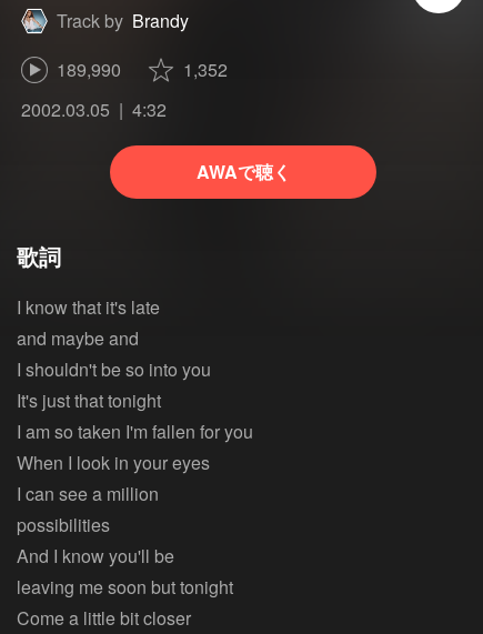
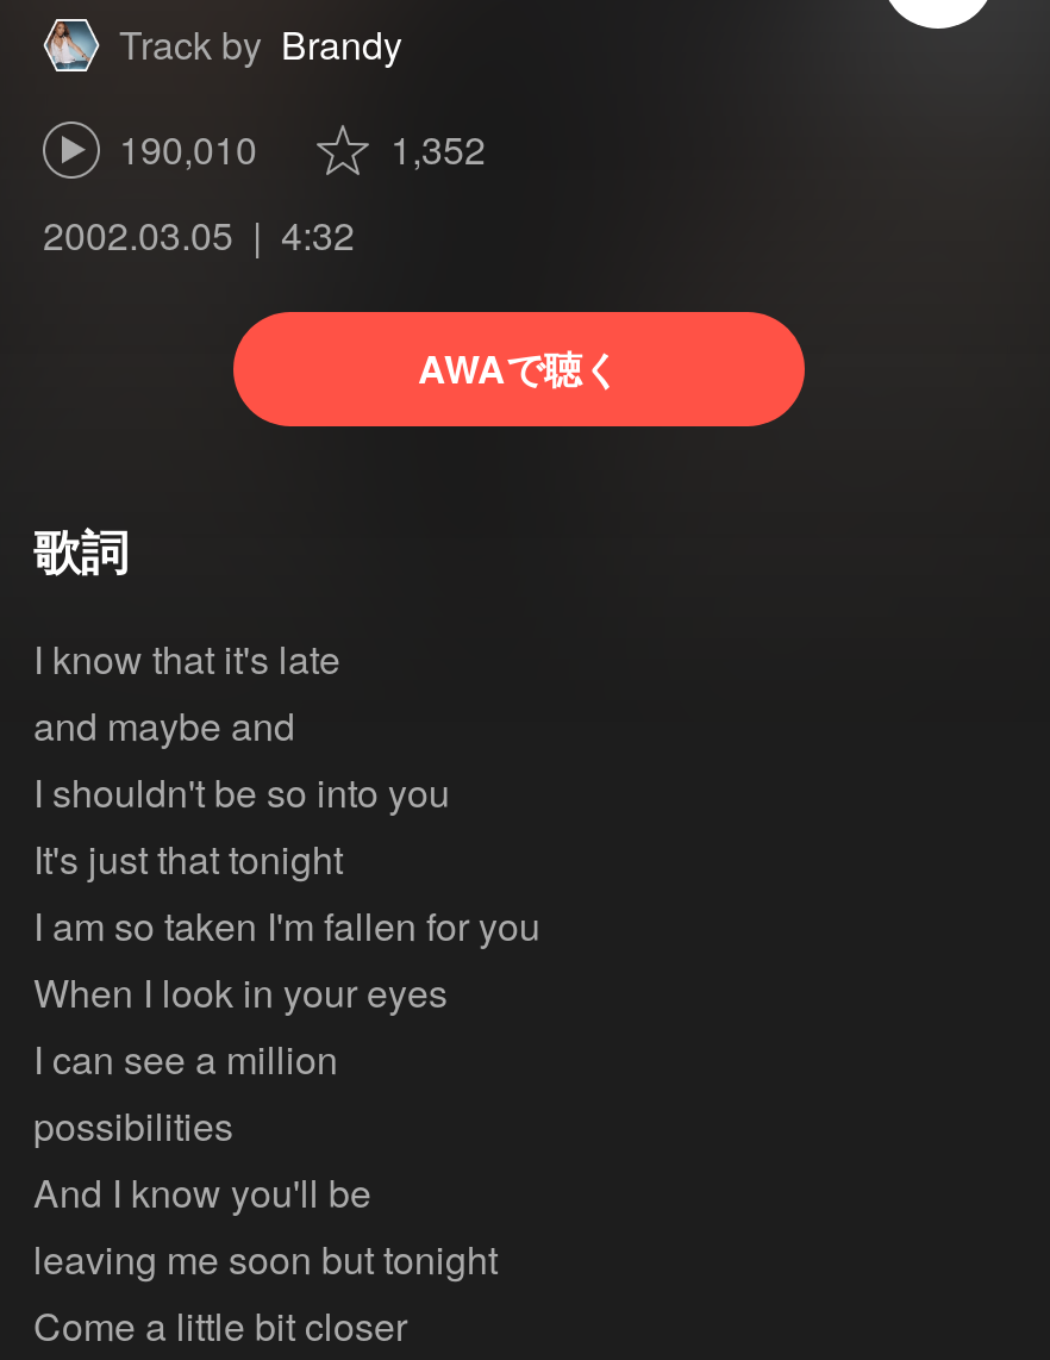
- 189,990
+ 190,010
